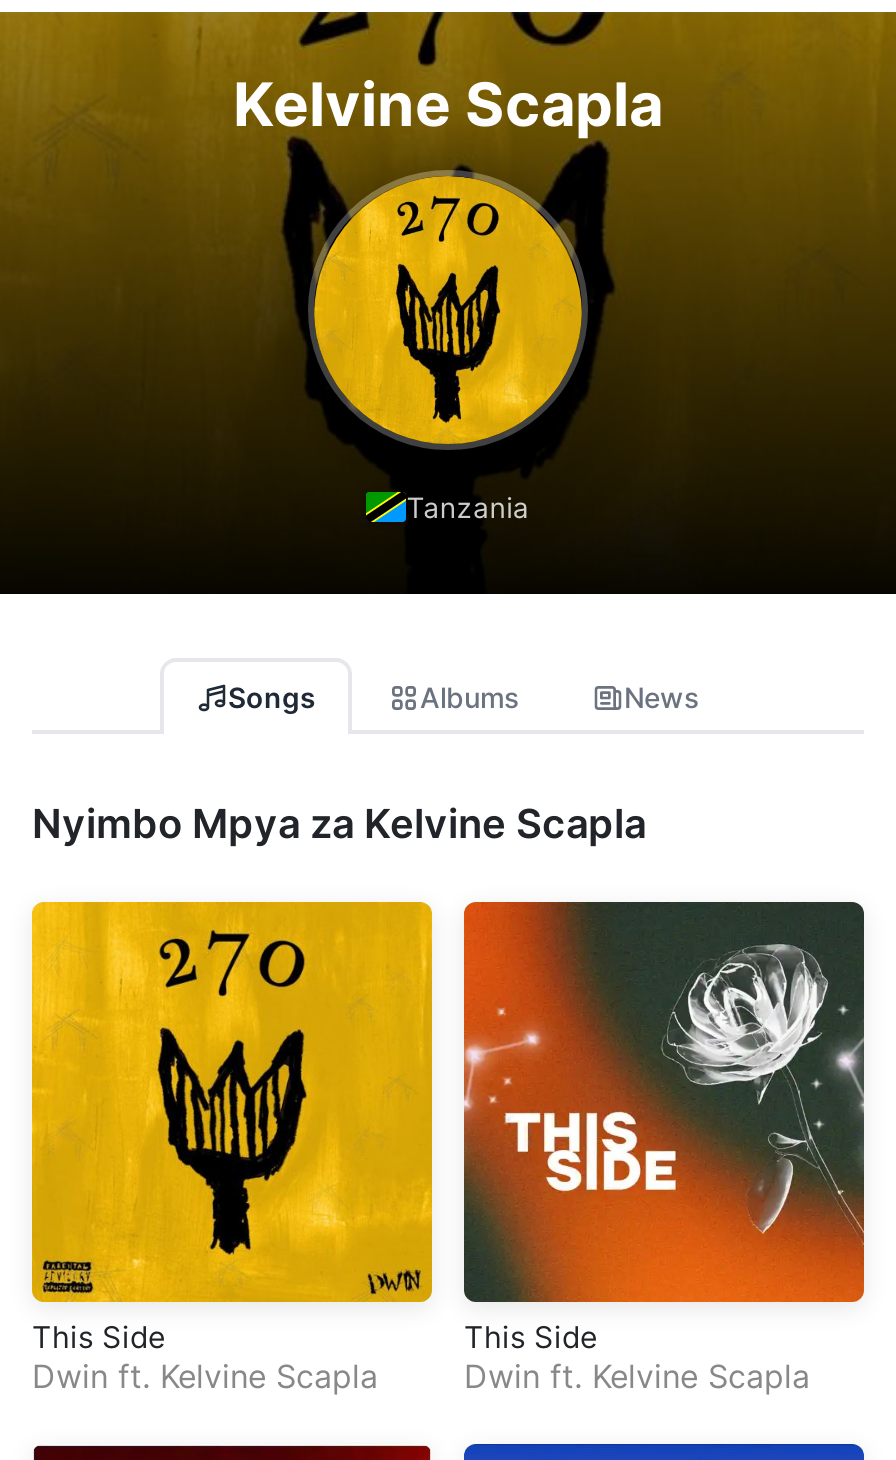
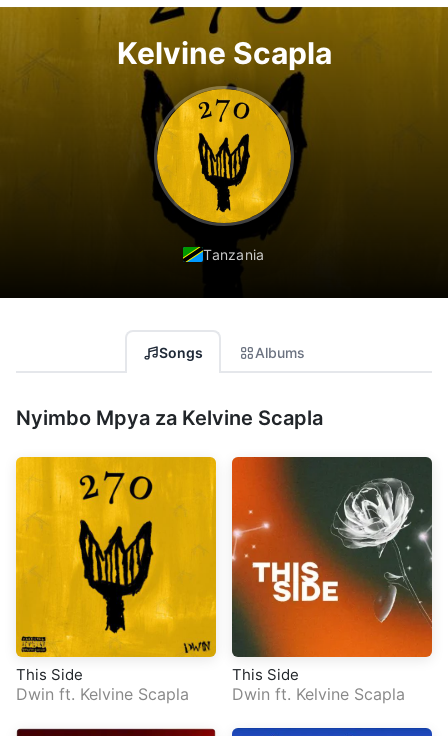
- News
